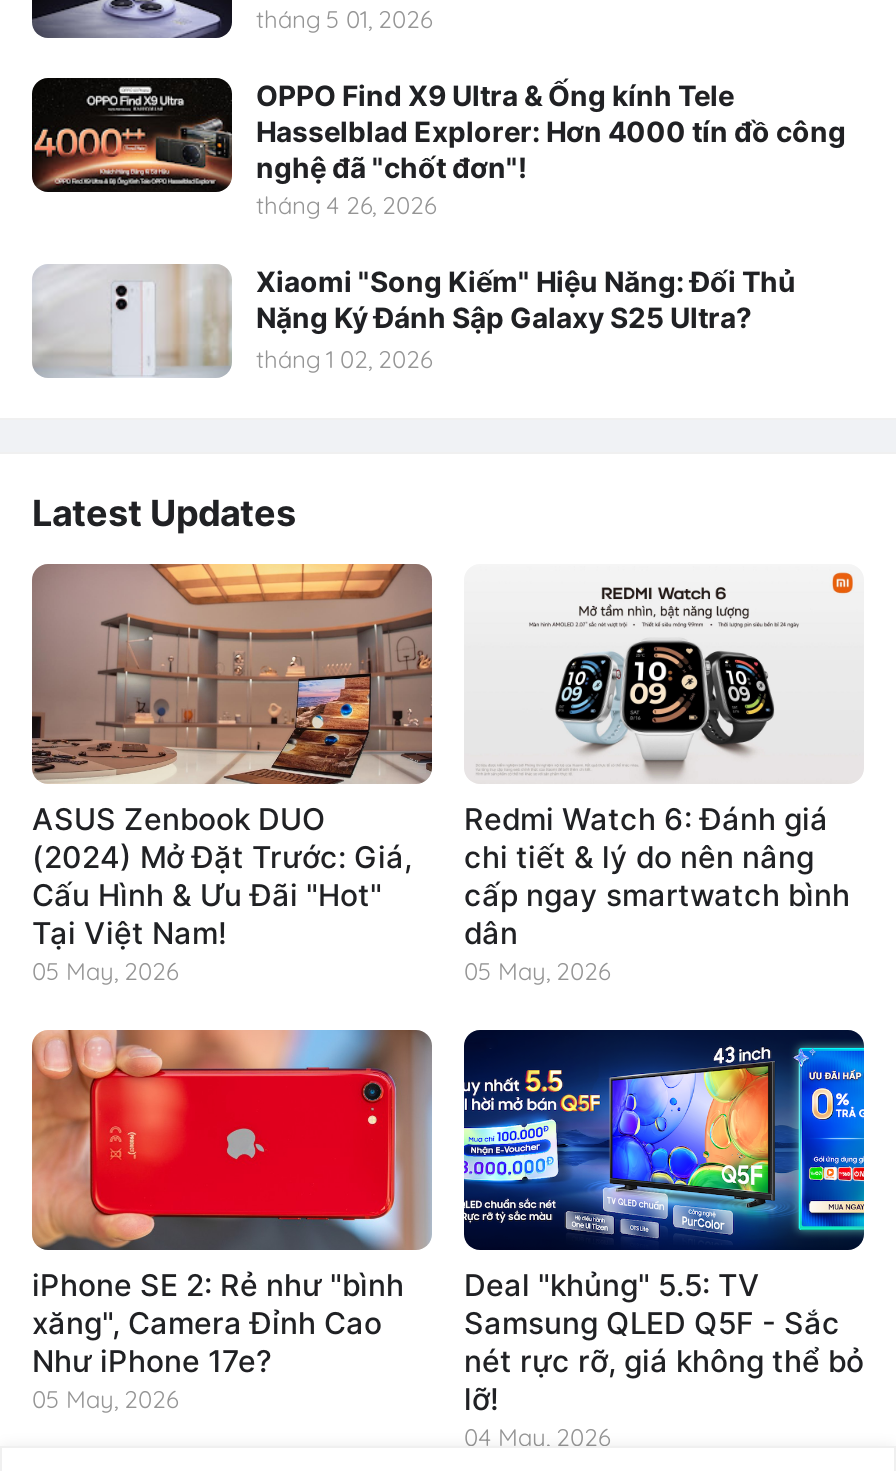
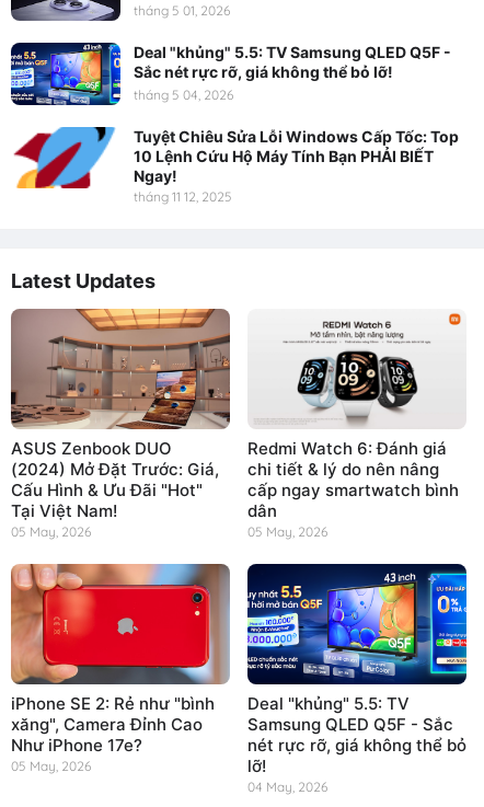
- [image]
- OPPO Find X9 Ultra & Ống kính Tele
- Hasselblad Explorer: Hơn 4000 tín đồ công
- nghệ đã "chốt đơn"!
- tháng 4 26, 2026
+ [image]
+ Deal "khủng" 5.5: TV Samsung QLED Q5F -
+ Sắc nét rực rỡ, giá không thể bỏ lỡ!
+ tháng 5 04, 2026

- [image]
- Xiaomi "Song Kiếm" Hiệu Năng: Đối Thủ
- Nặng Ký Đánh Sập Galaxy S25 Ultra?
- tháng 1 02, 2026
+ [image]
+ Tuyệt Chiêu Sửa Lỗi Windows Cấp Tốc: Top
+ 10 Lệnh Cứu Hộ Máy Tính Bạn PHẢI BIẾT
+ Ngay!
+ tháng 11 12, 2025
